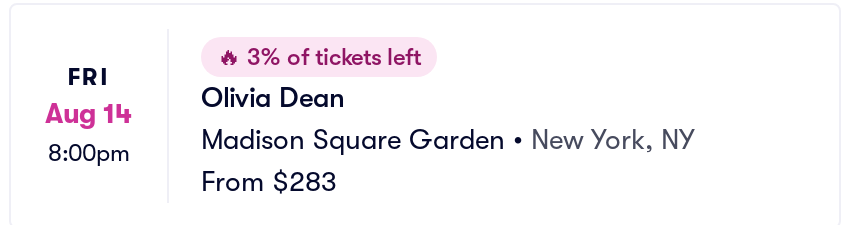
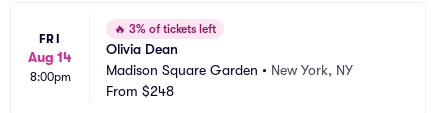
- From $283
+ From $248
